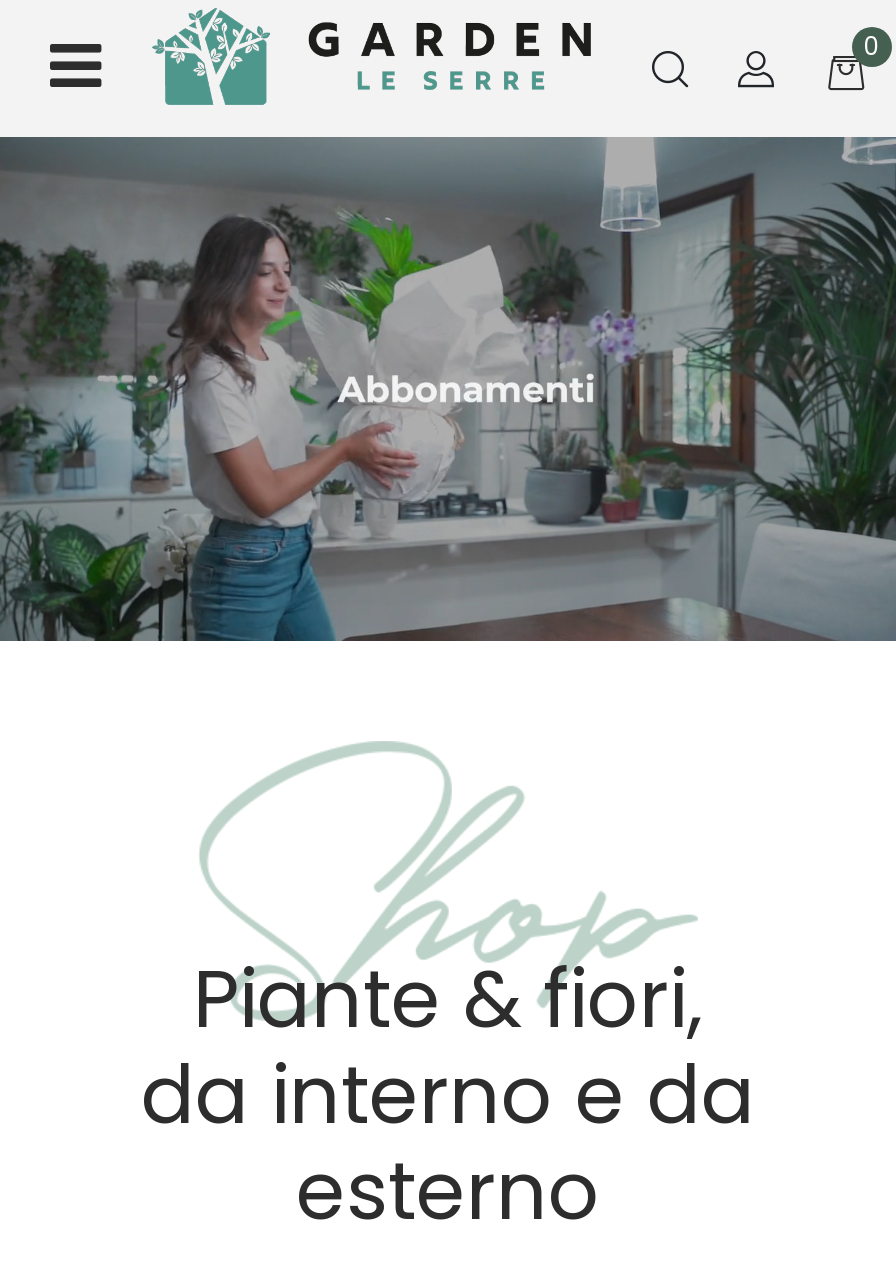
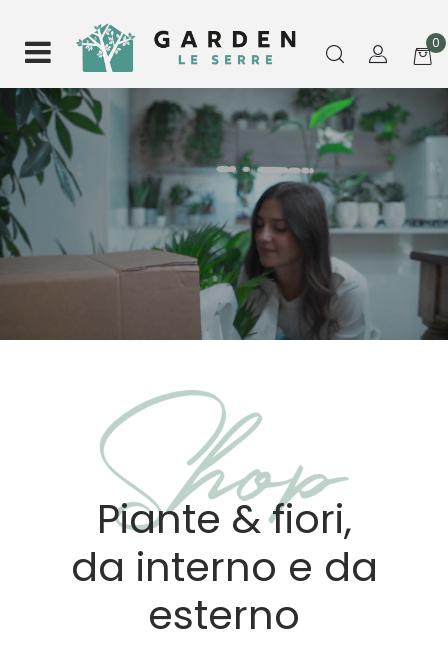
- [image]
+ [image]
